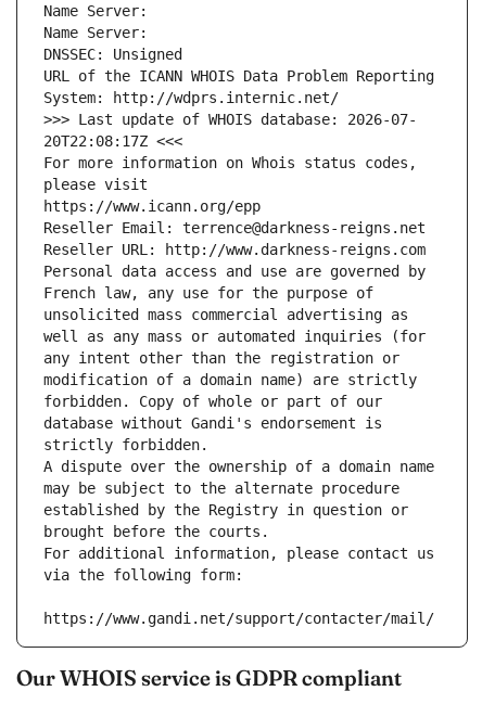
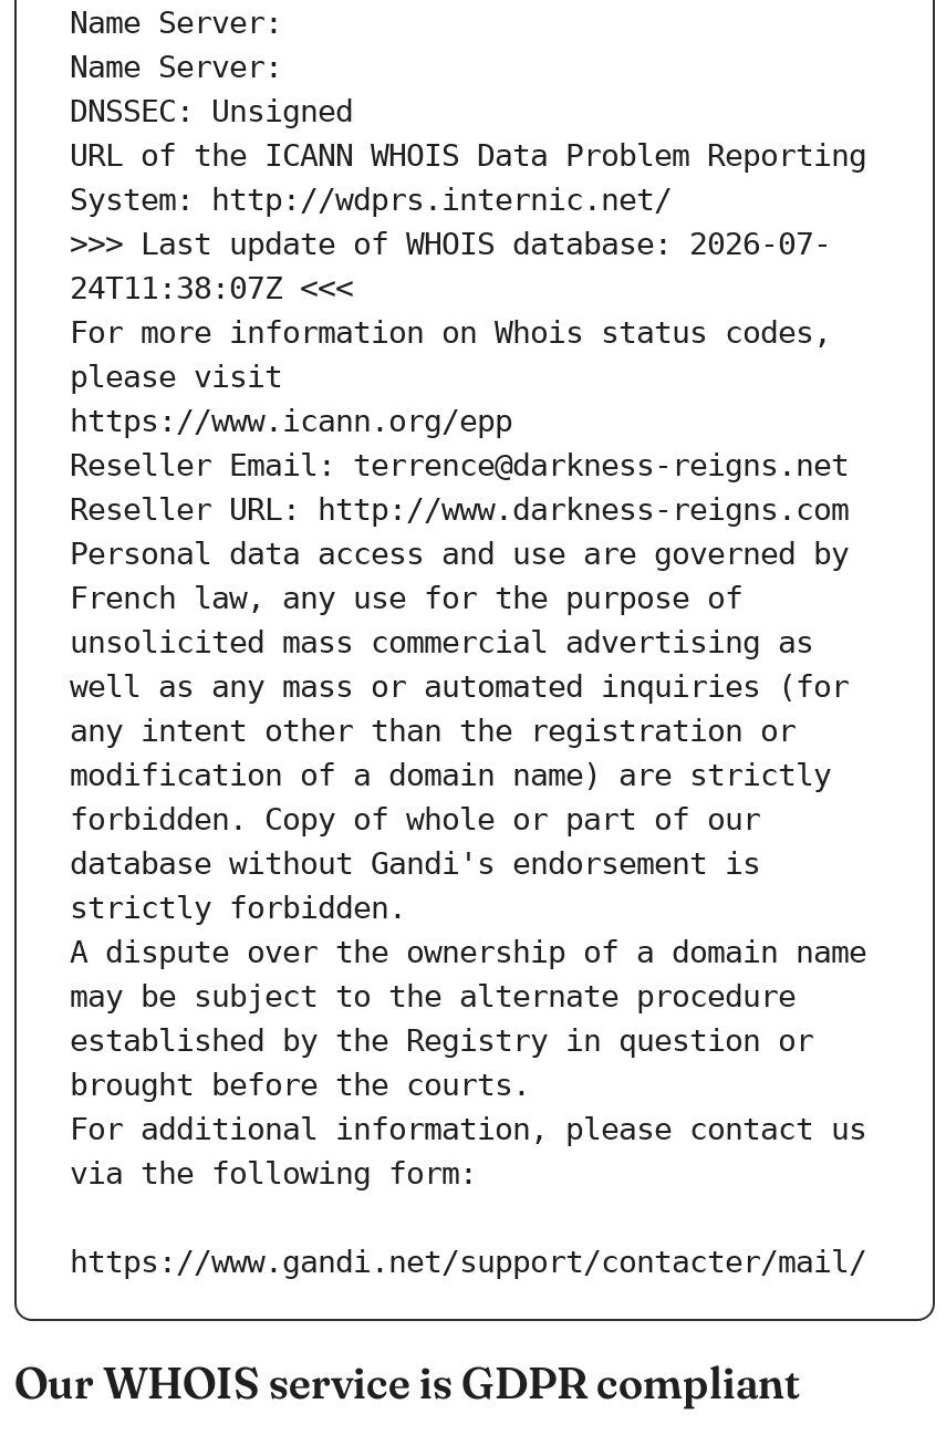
- 20T22:08:17Z <<<
+ 24T11:38:07Z <<<
